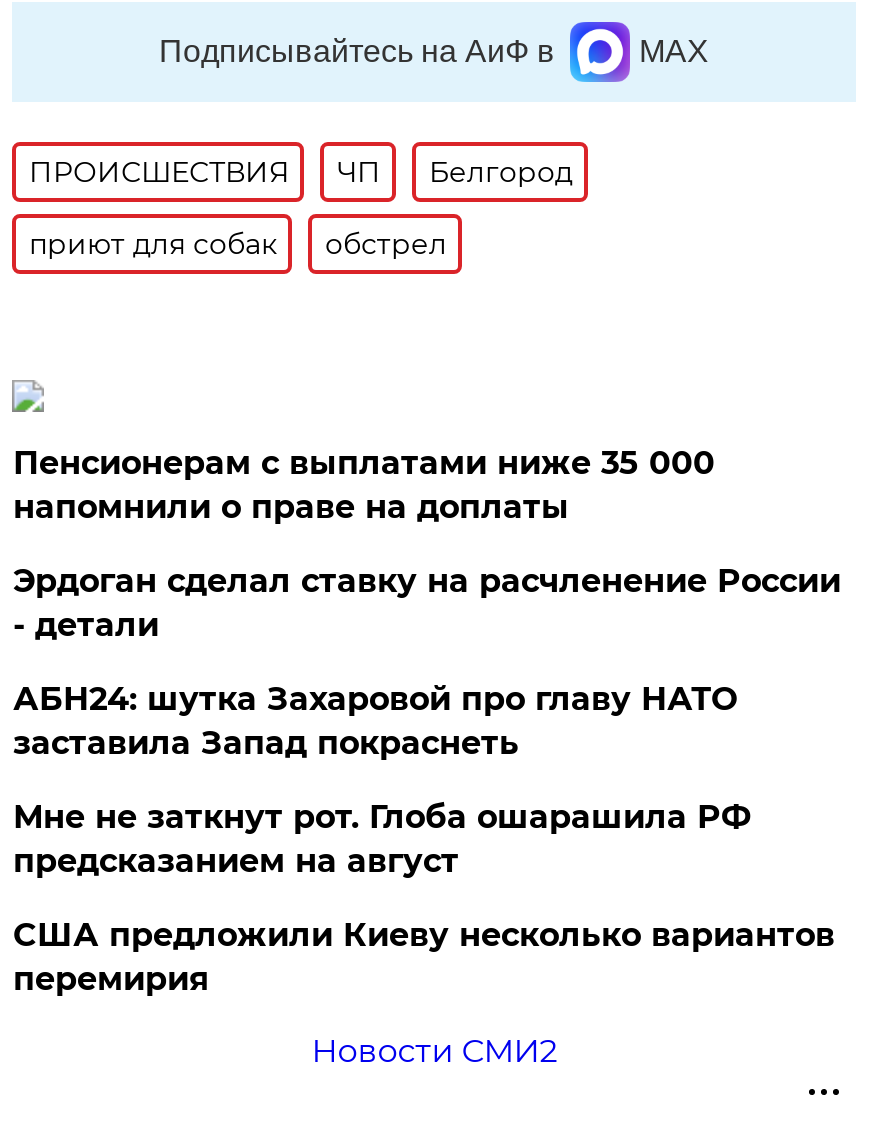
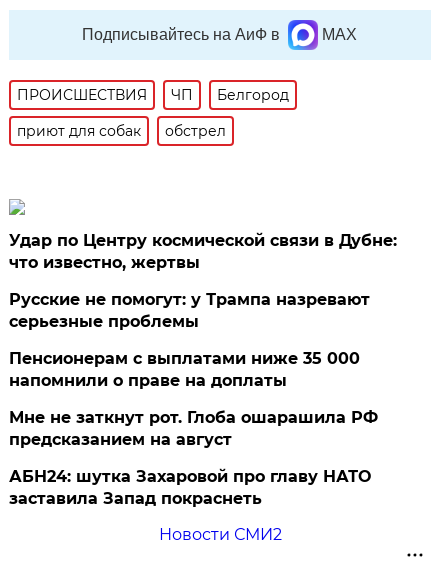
+ Удар по Центру космической связи в Дубне:
+ что известно, жертвы
+ Русские не помогут: у Трампа назревают
+ серьезные проблемы

moved down: Пенсионерам с выплатами ниже 35 000 | напомнили о праве на доплаты

- Эрдоган сделал ставку на расчленение России
- - детали

moved down: АБН24: шутка Захаровой про главу НАТО | заставила Запад покраснеть

- США предложили Киеву несколько вариантов
- перемирия
